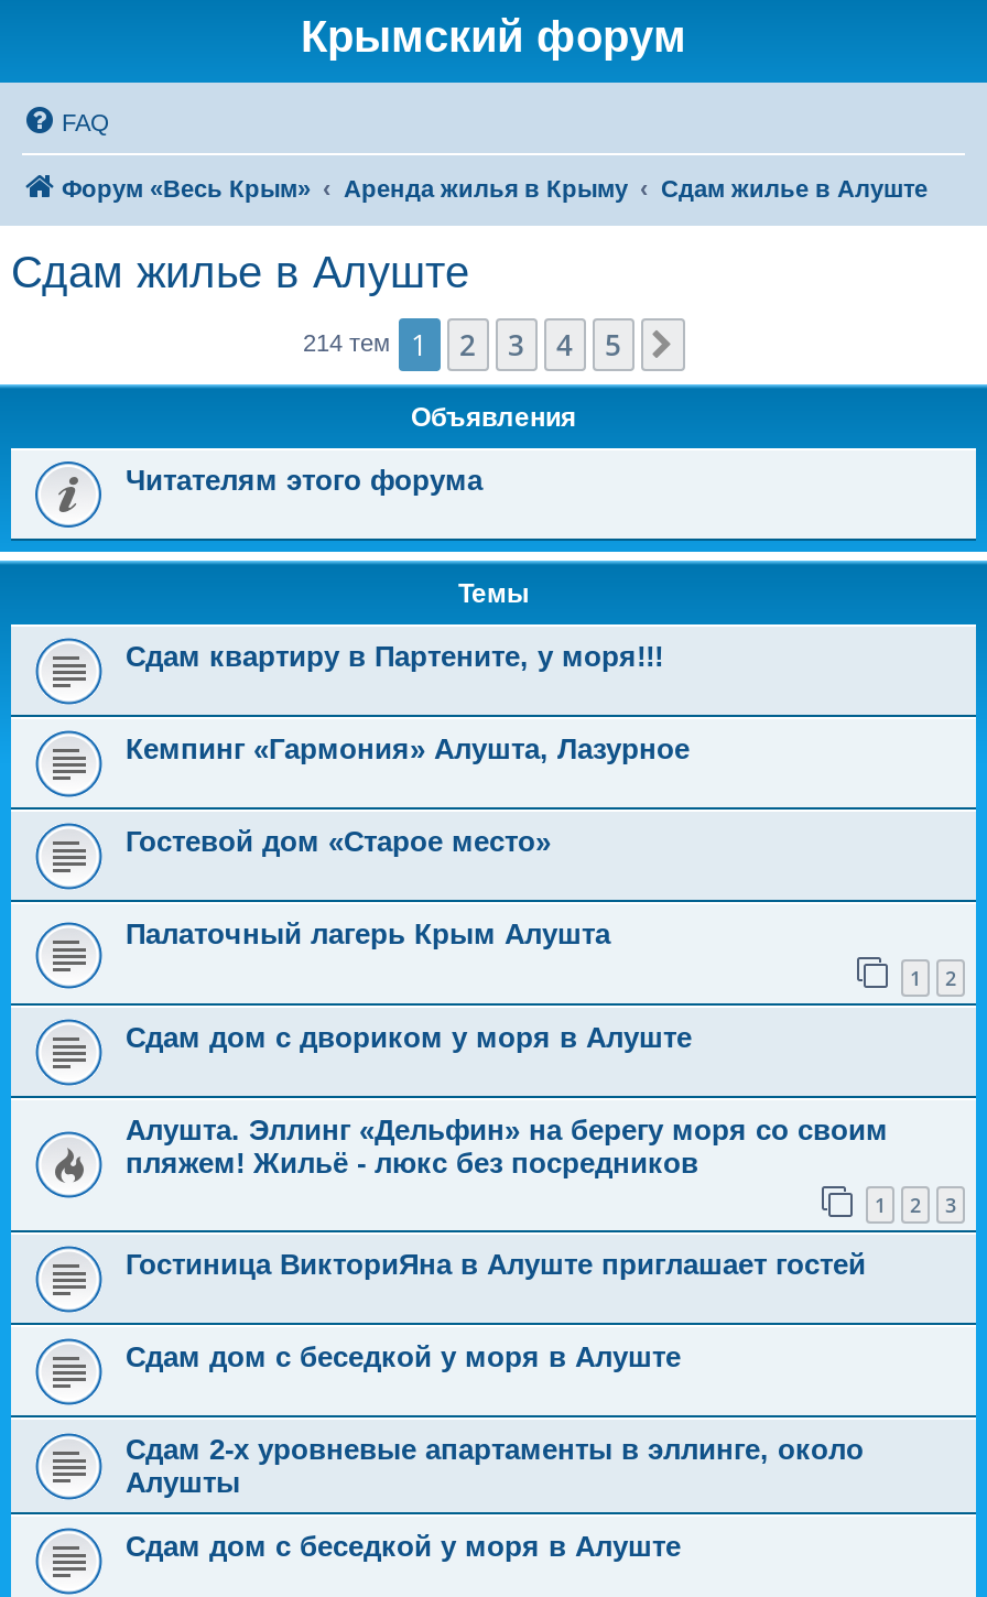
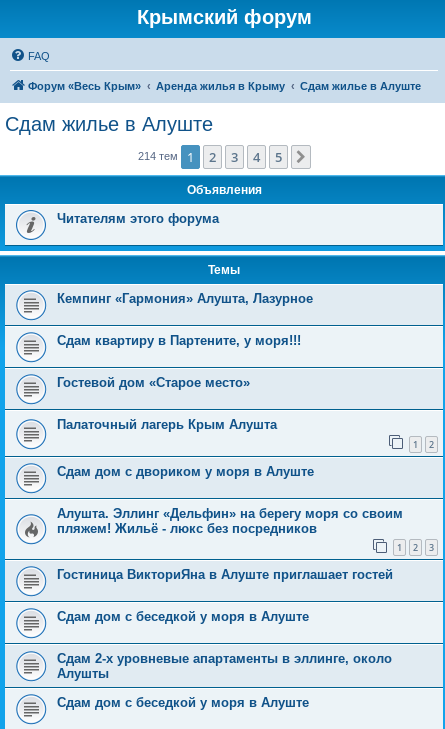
moved down: Сдам квартиру в Партените, у моря!!!

moved up: Кемпинг «Гармония» Алушта, Лазурное
